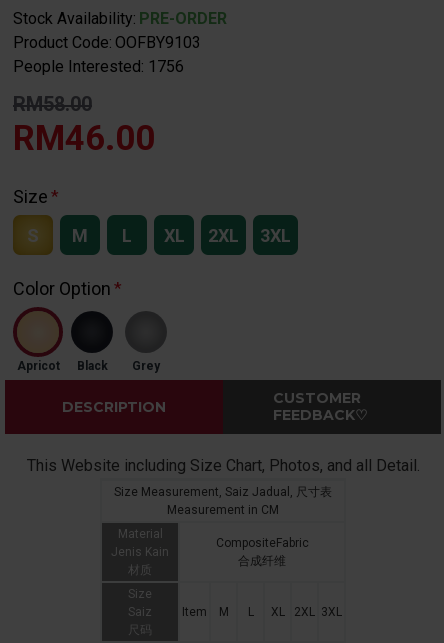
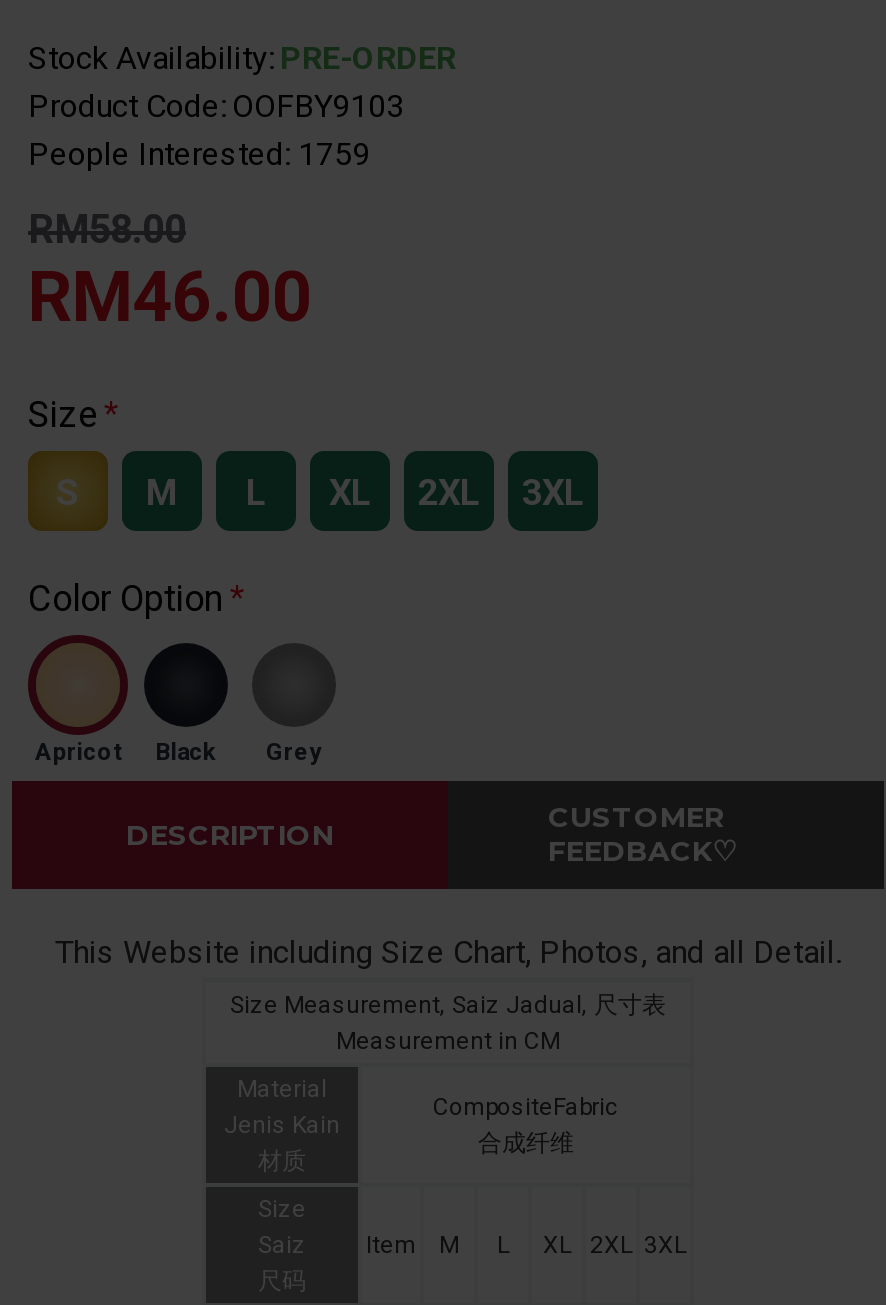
- People Interested: 1756
+ People Interested: 1759
